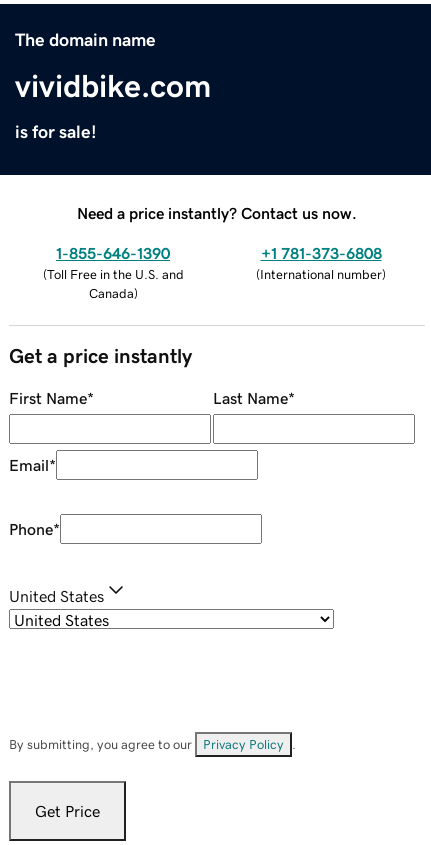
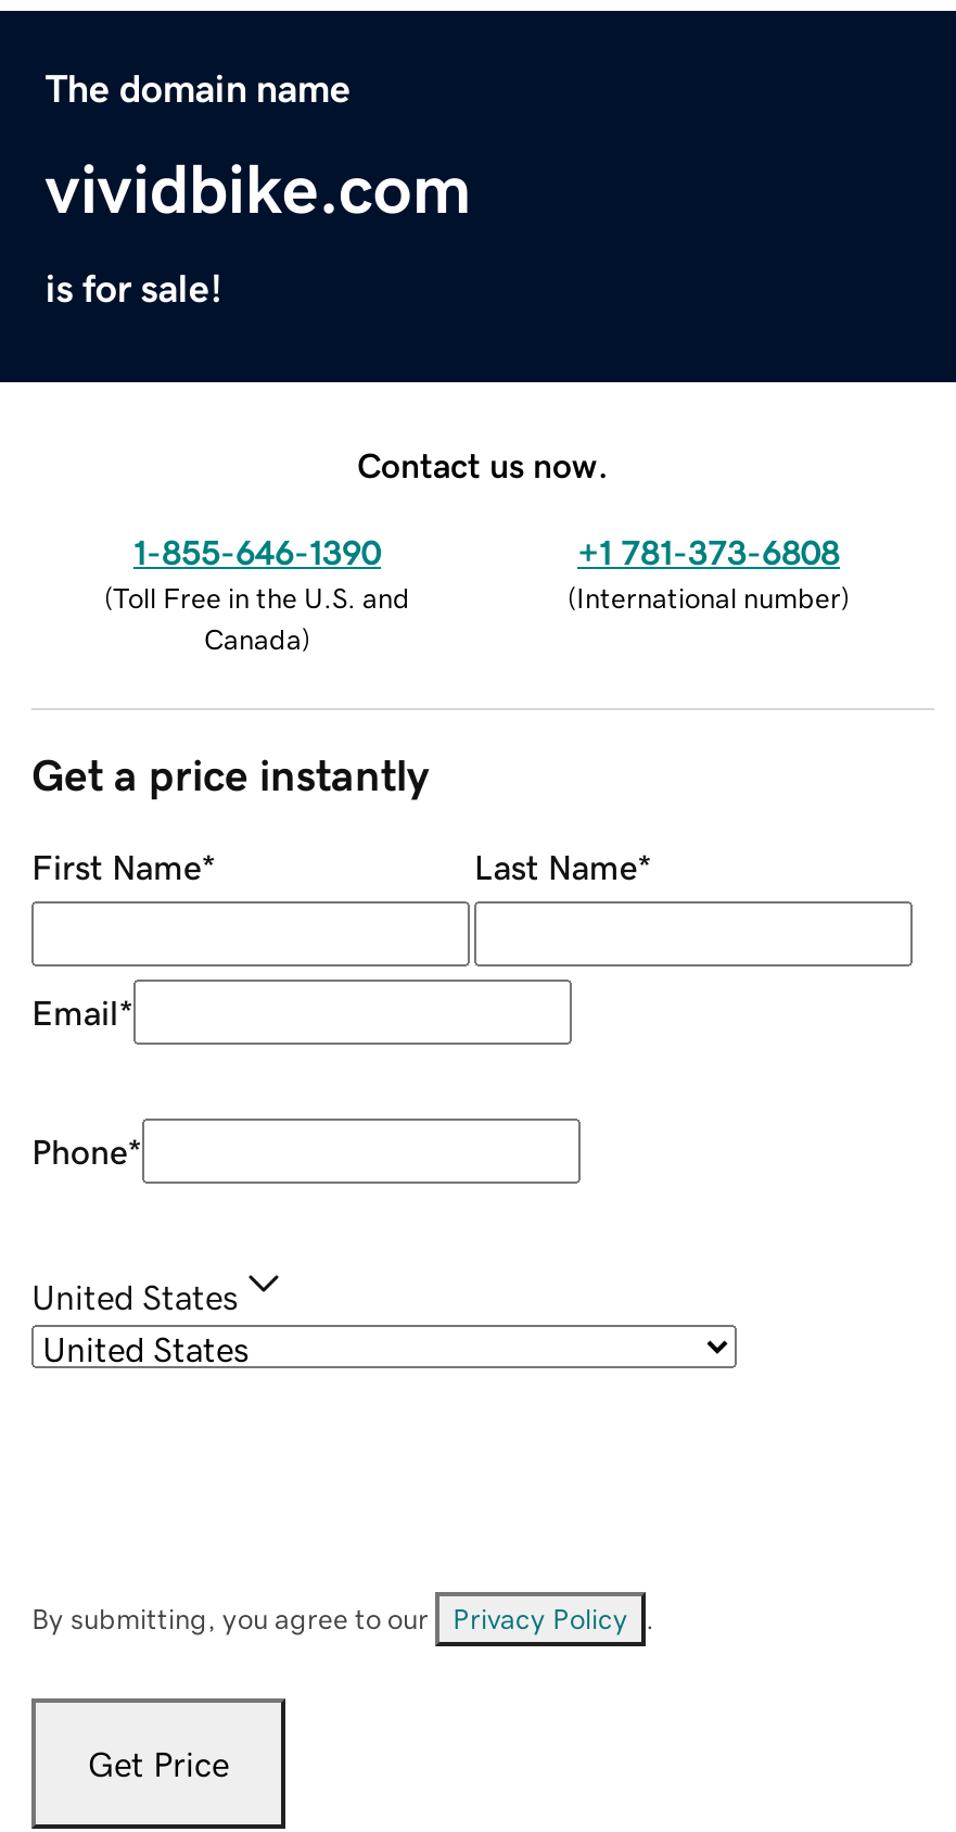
- Need a price instantly? Contact us now.
+ Contact us now.
